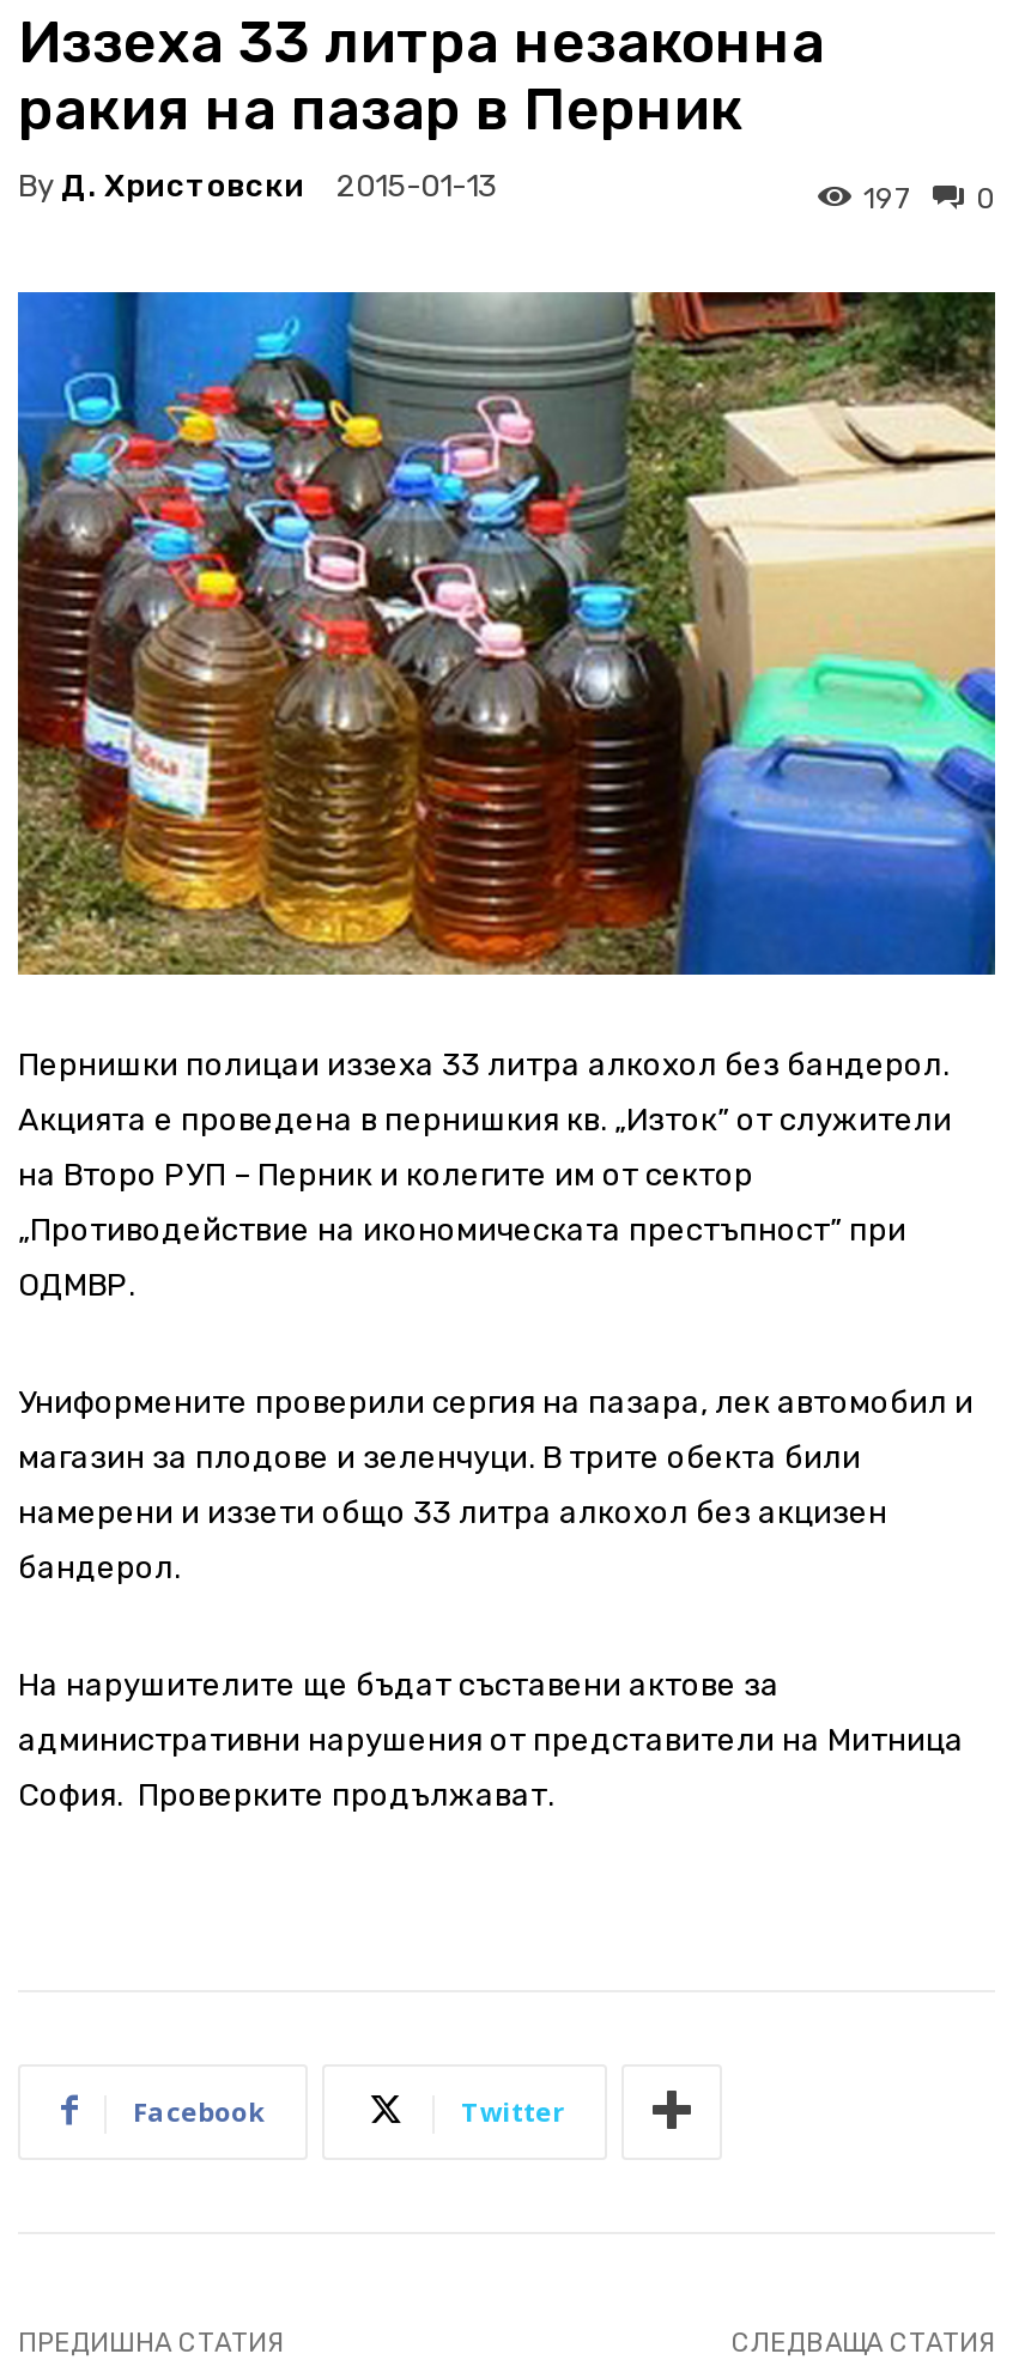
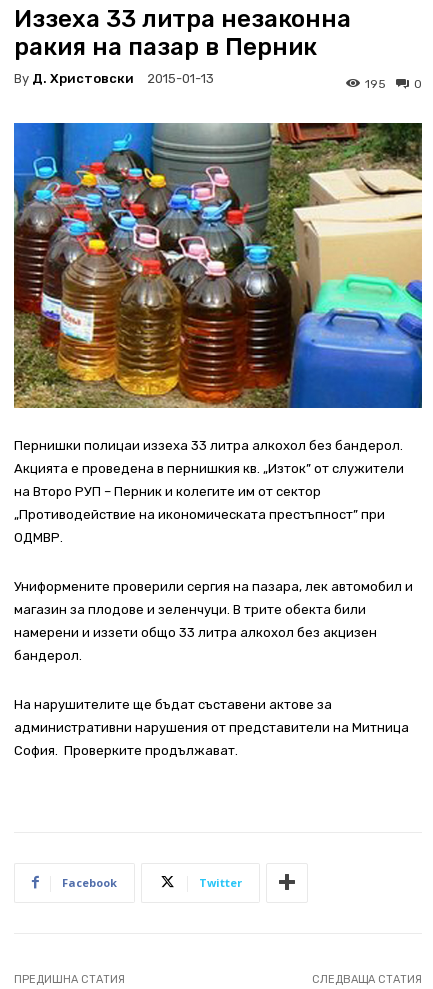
- 197 0
+ 195 0
